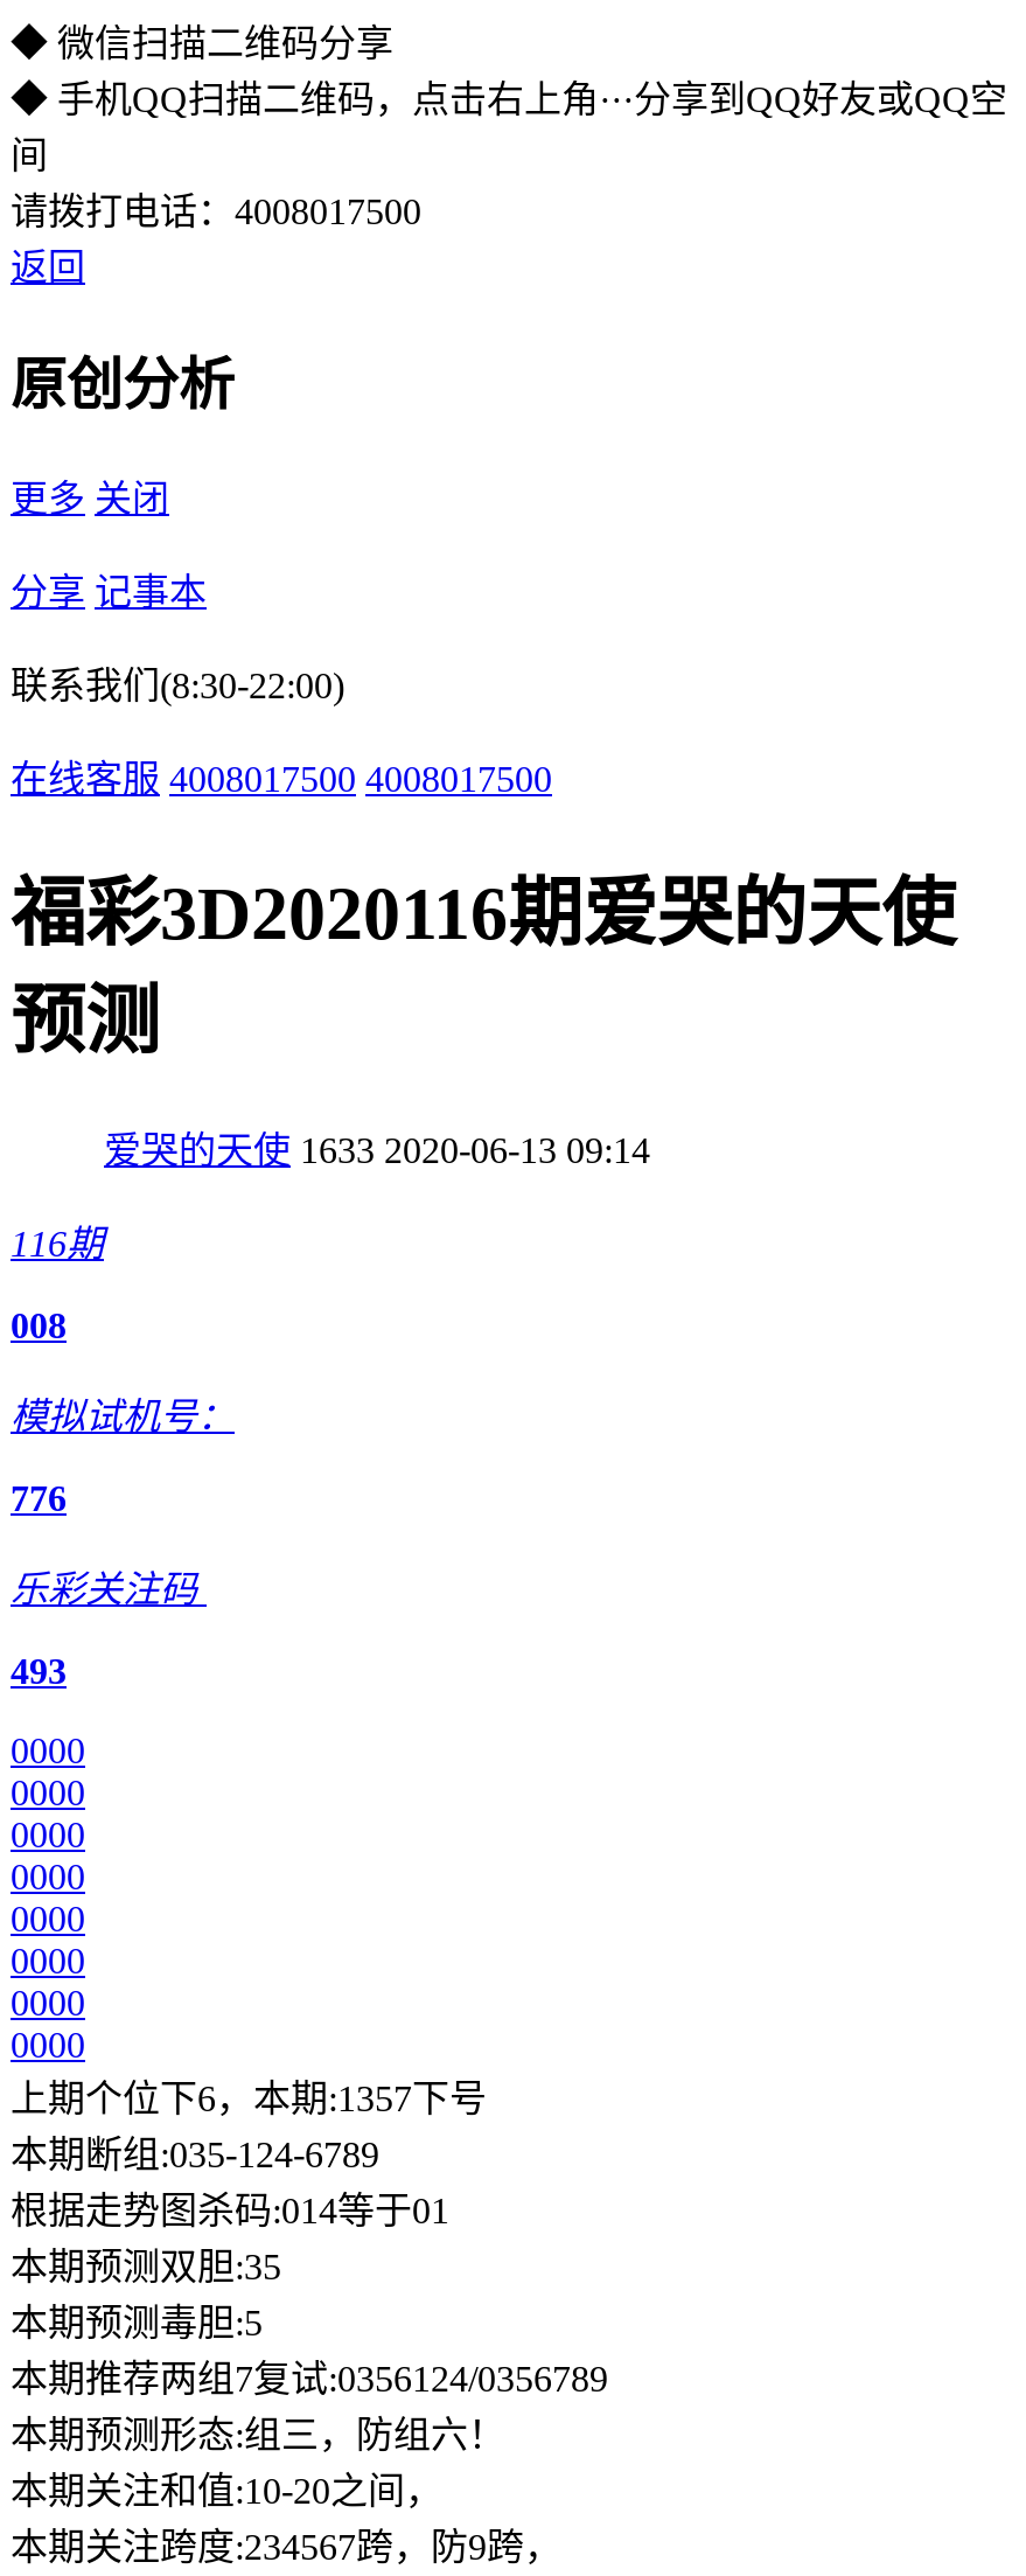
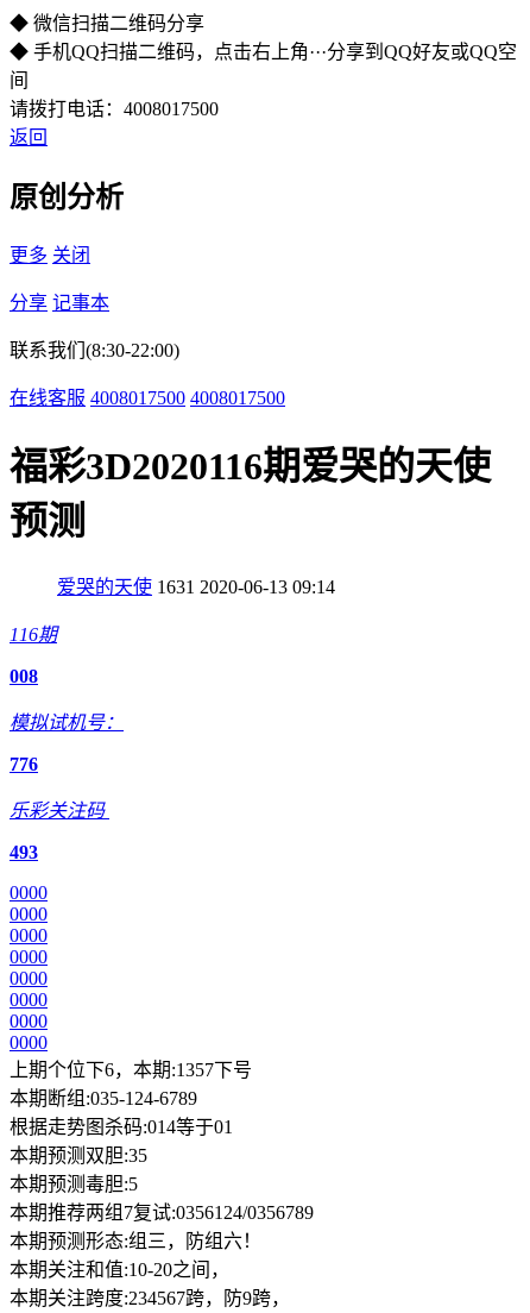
- 爱哭的天使 1633 2020-06-13 09:14
+ 爱哭的天使 1631 2020-06-13 09:14
